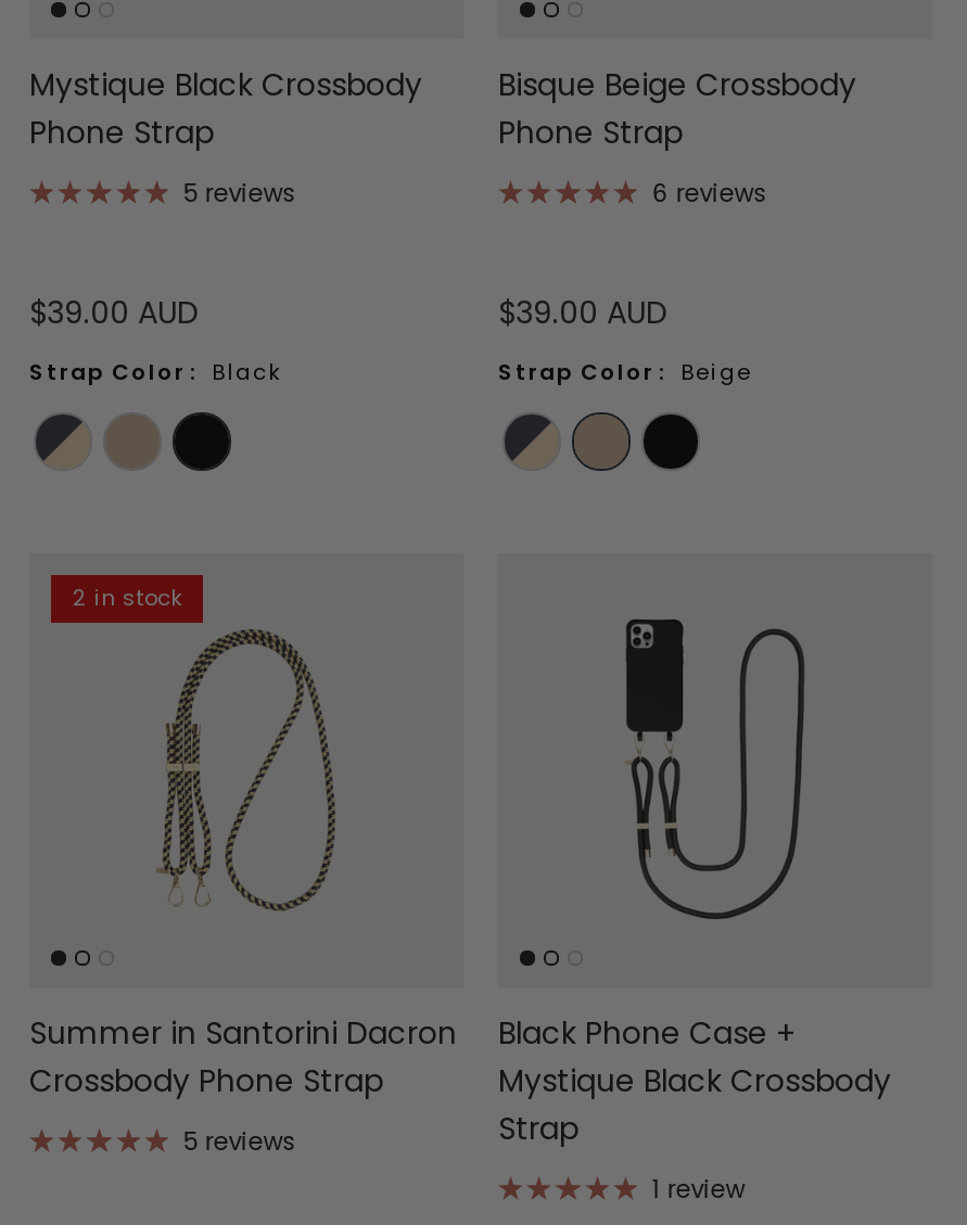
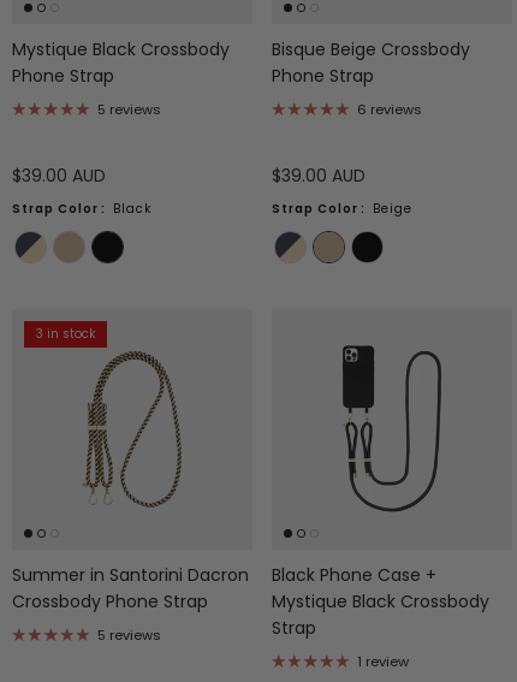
- 2 in stock
+ 3 in stock
